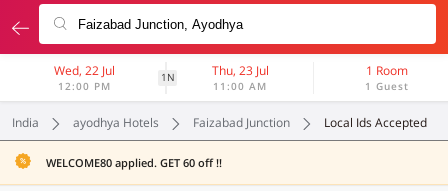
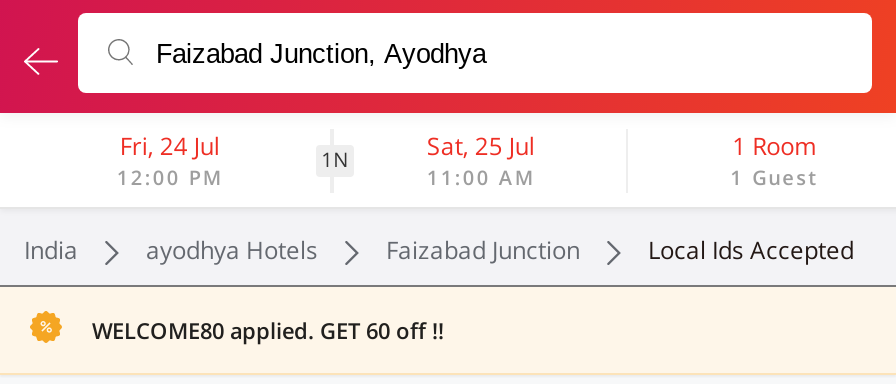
- Wed, 22 Jul
+ Fri, 24 Jul

- Thu, 23 Jul
+ Sat, 25 Jul
